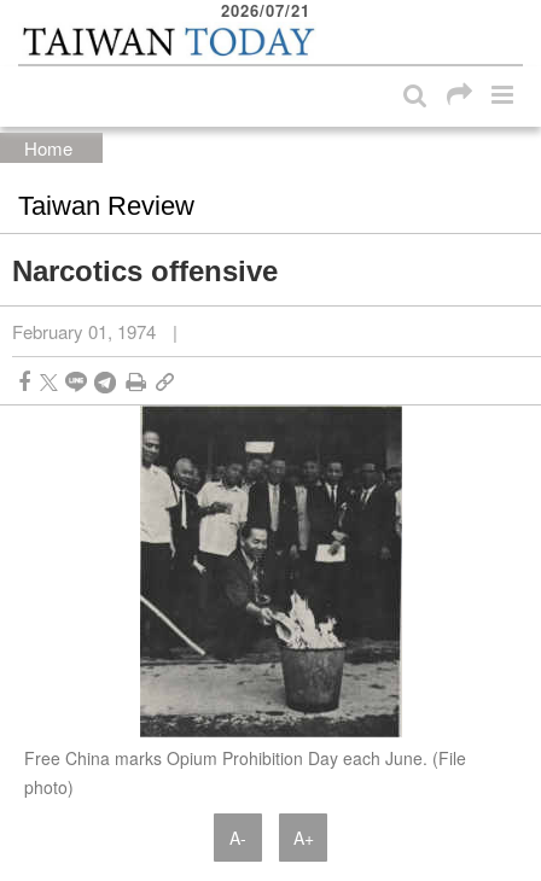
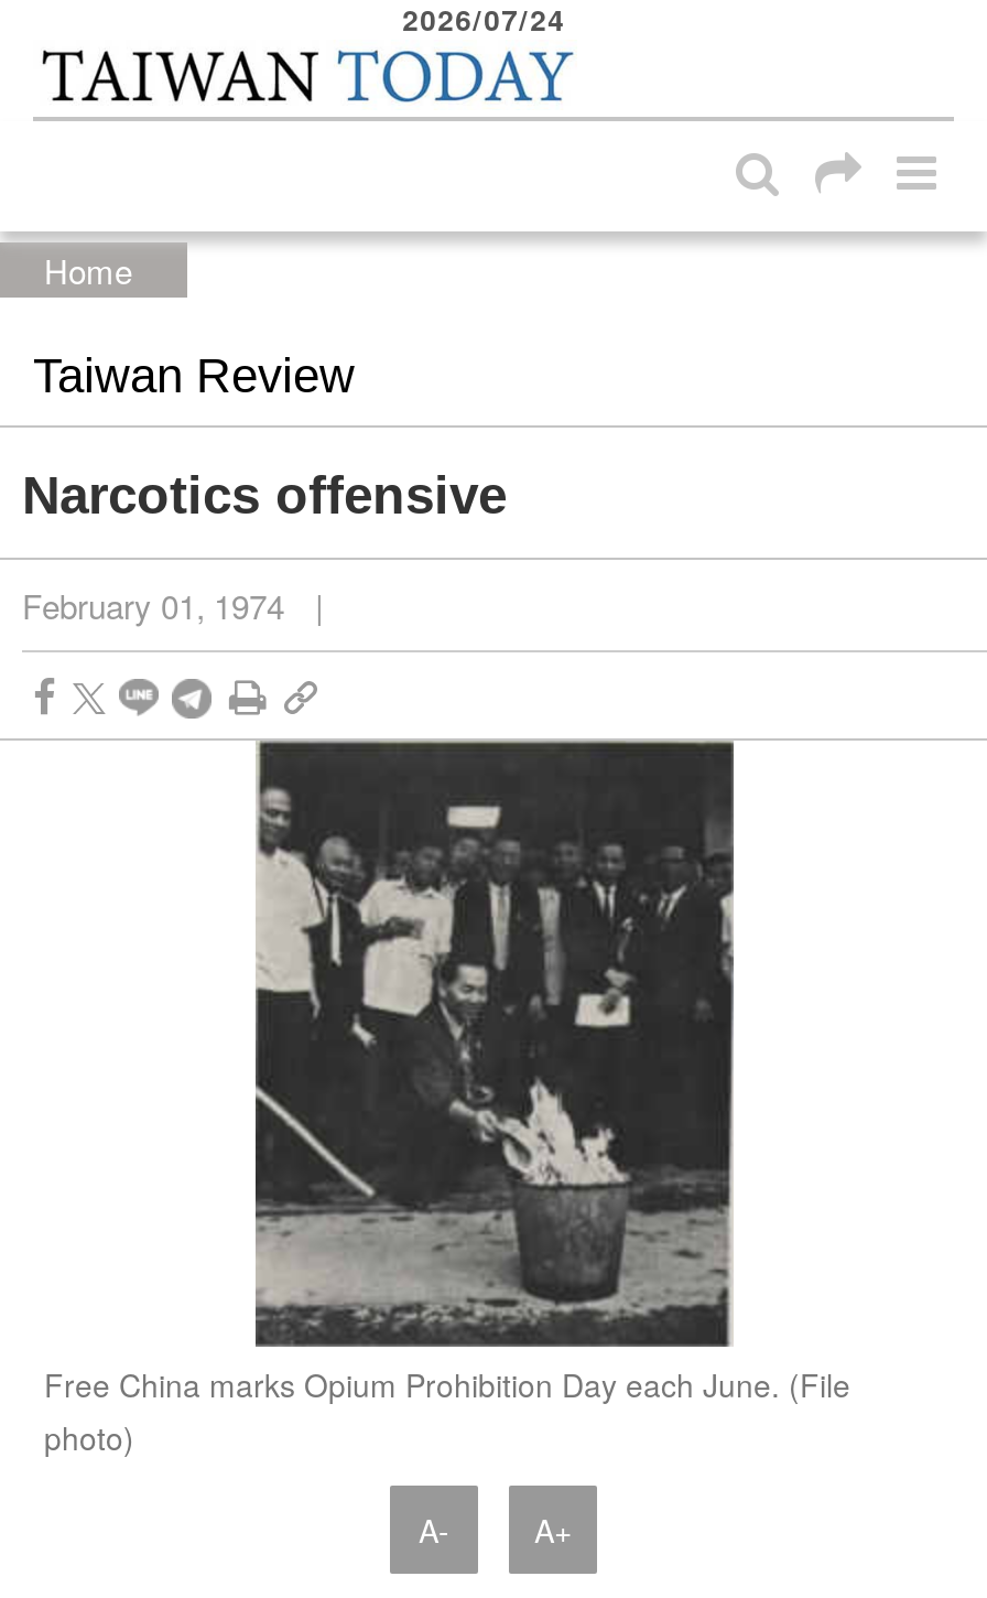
- 2026/07/21
+ 2026/07/24
